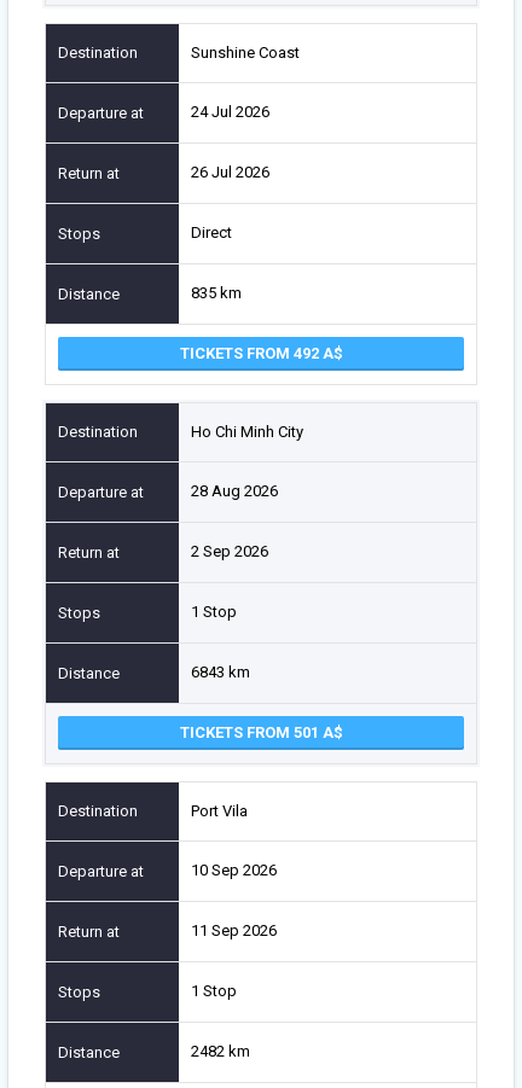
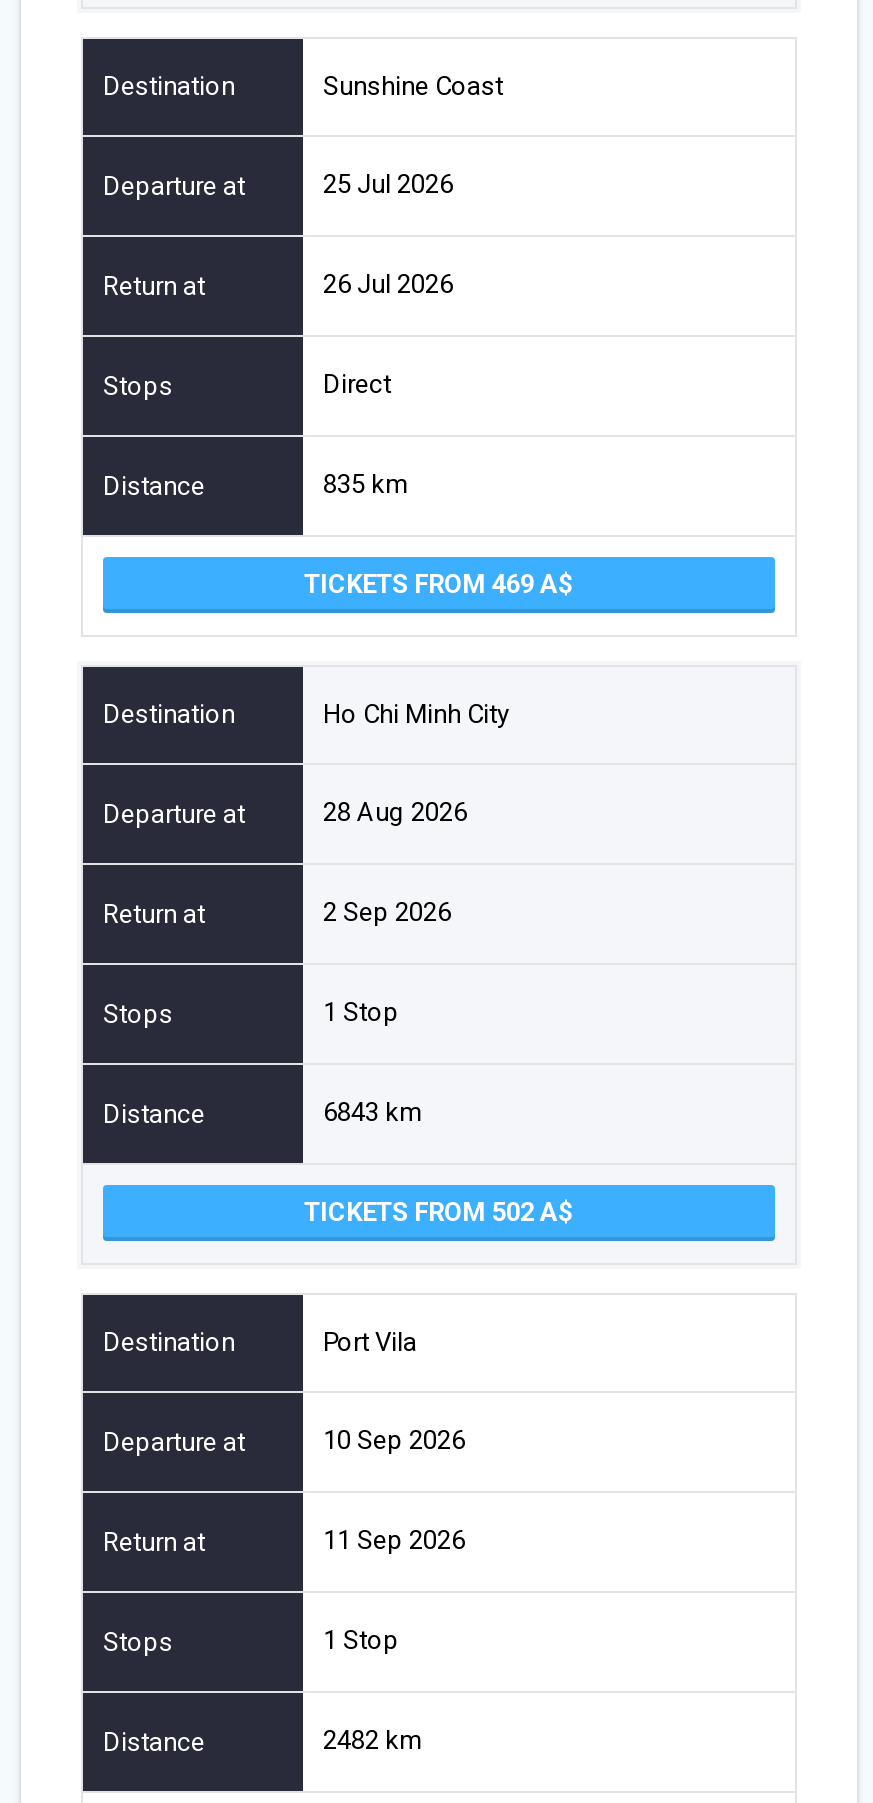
- 24 Jul 2026
+ 25 Jul 2026

- TICKETS FROM 492
+ TICKETS FROM 469

- TICKETS FROM 501
+ TICKETS FROM 502
